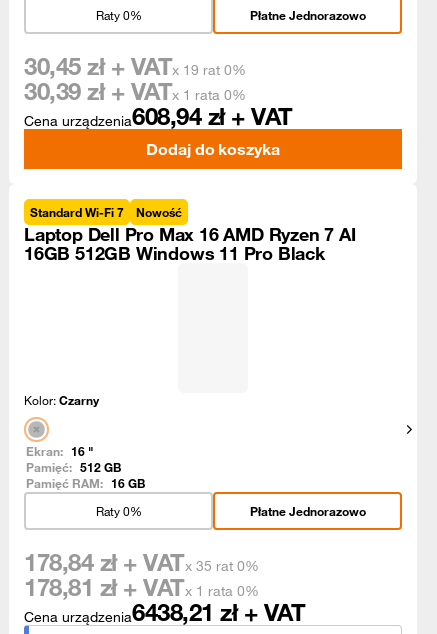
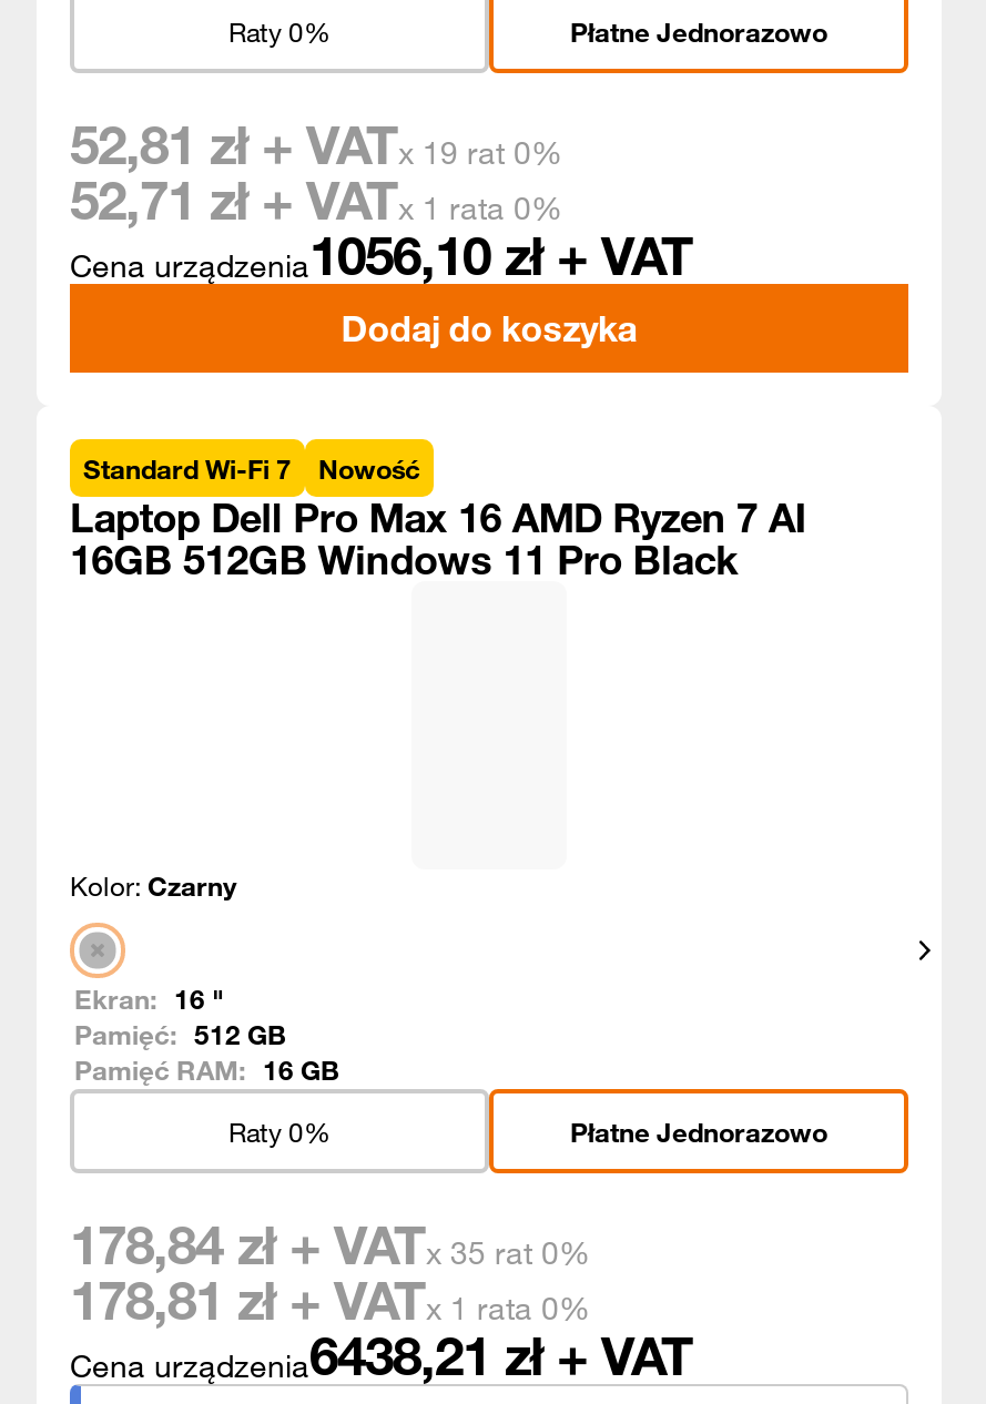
- 30,45 zł + VAT x 19 rat 0%
+ 52,81 zł + VAT x 19 rat 0%

- 30,39 zł + VAT x 1 rata 0%
+ 52,71 zł + VAT x 1 rata 0%

- Cena urządzenia608,94 zł + VAT
+ Cena urządzenia1056,10 zł + VAT
